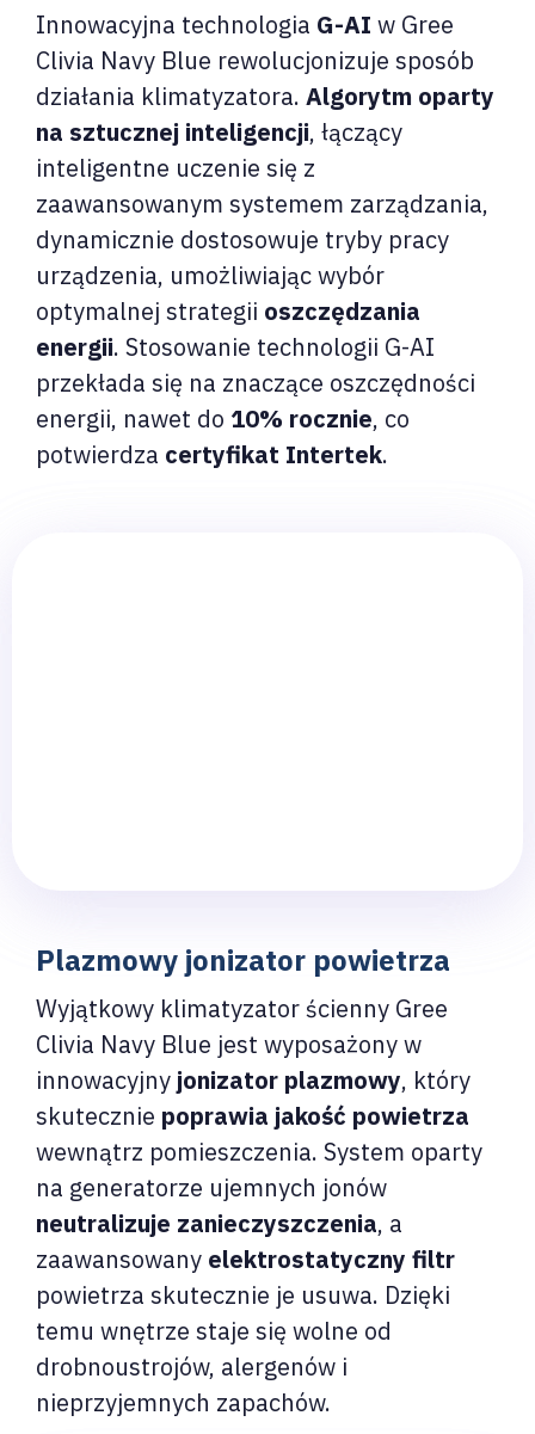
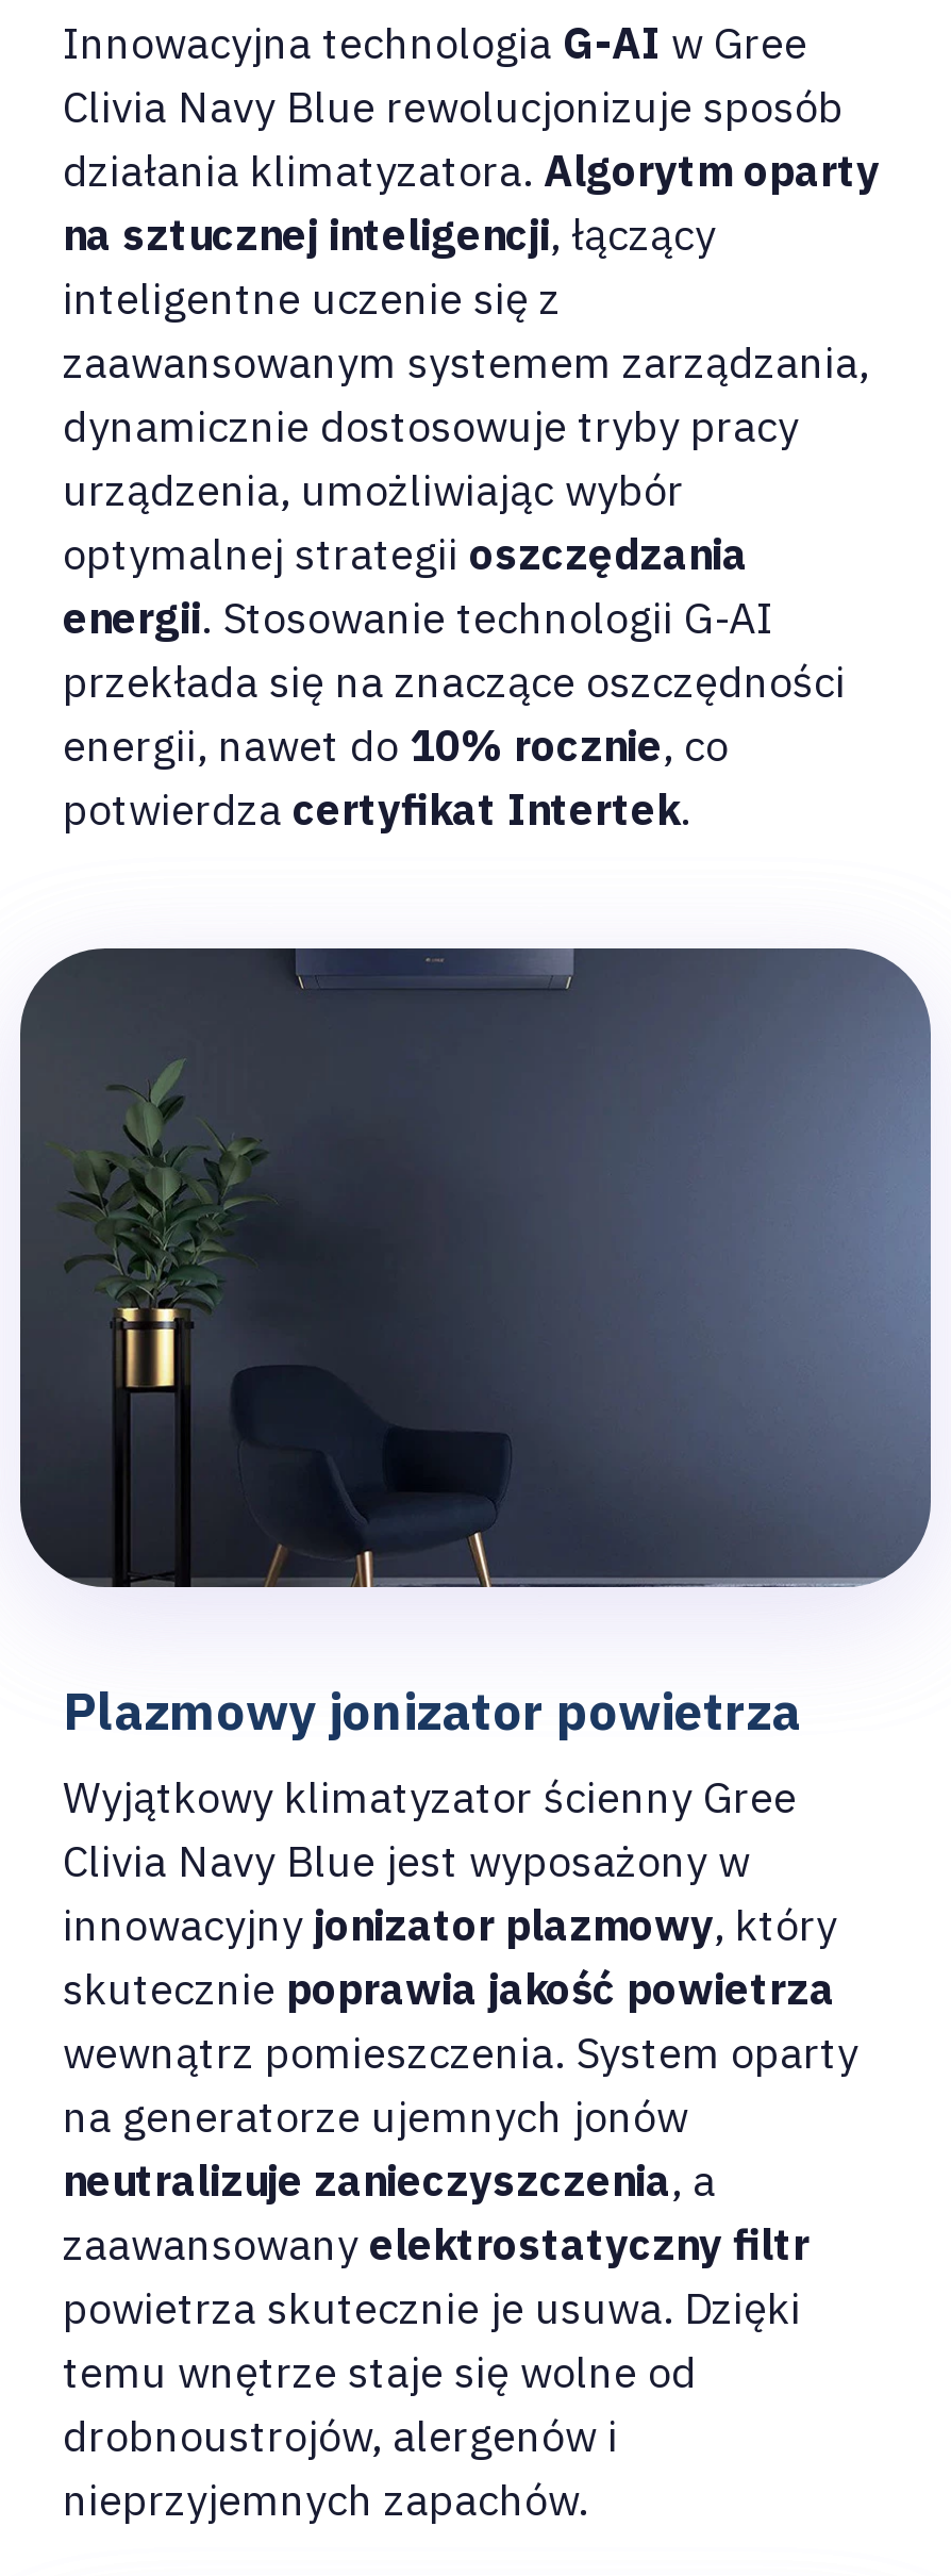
+ [image]
